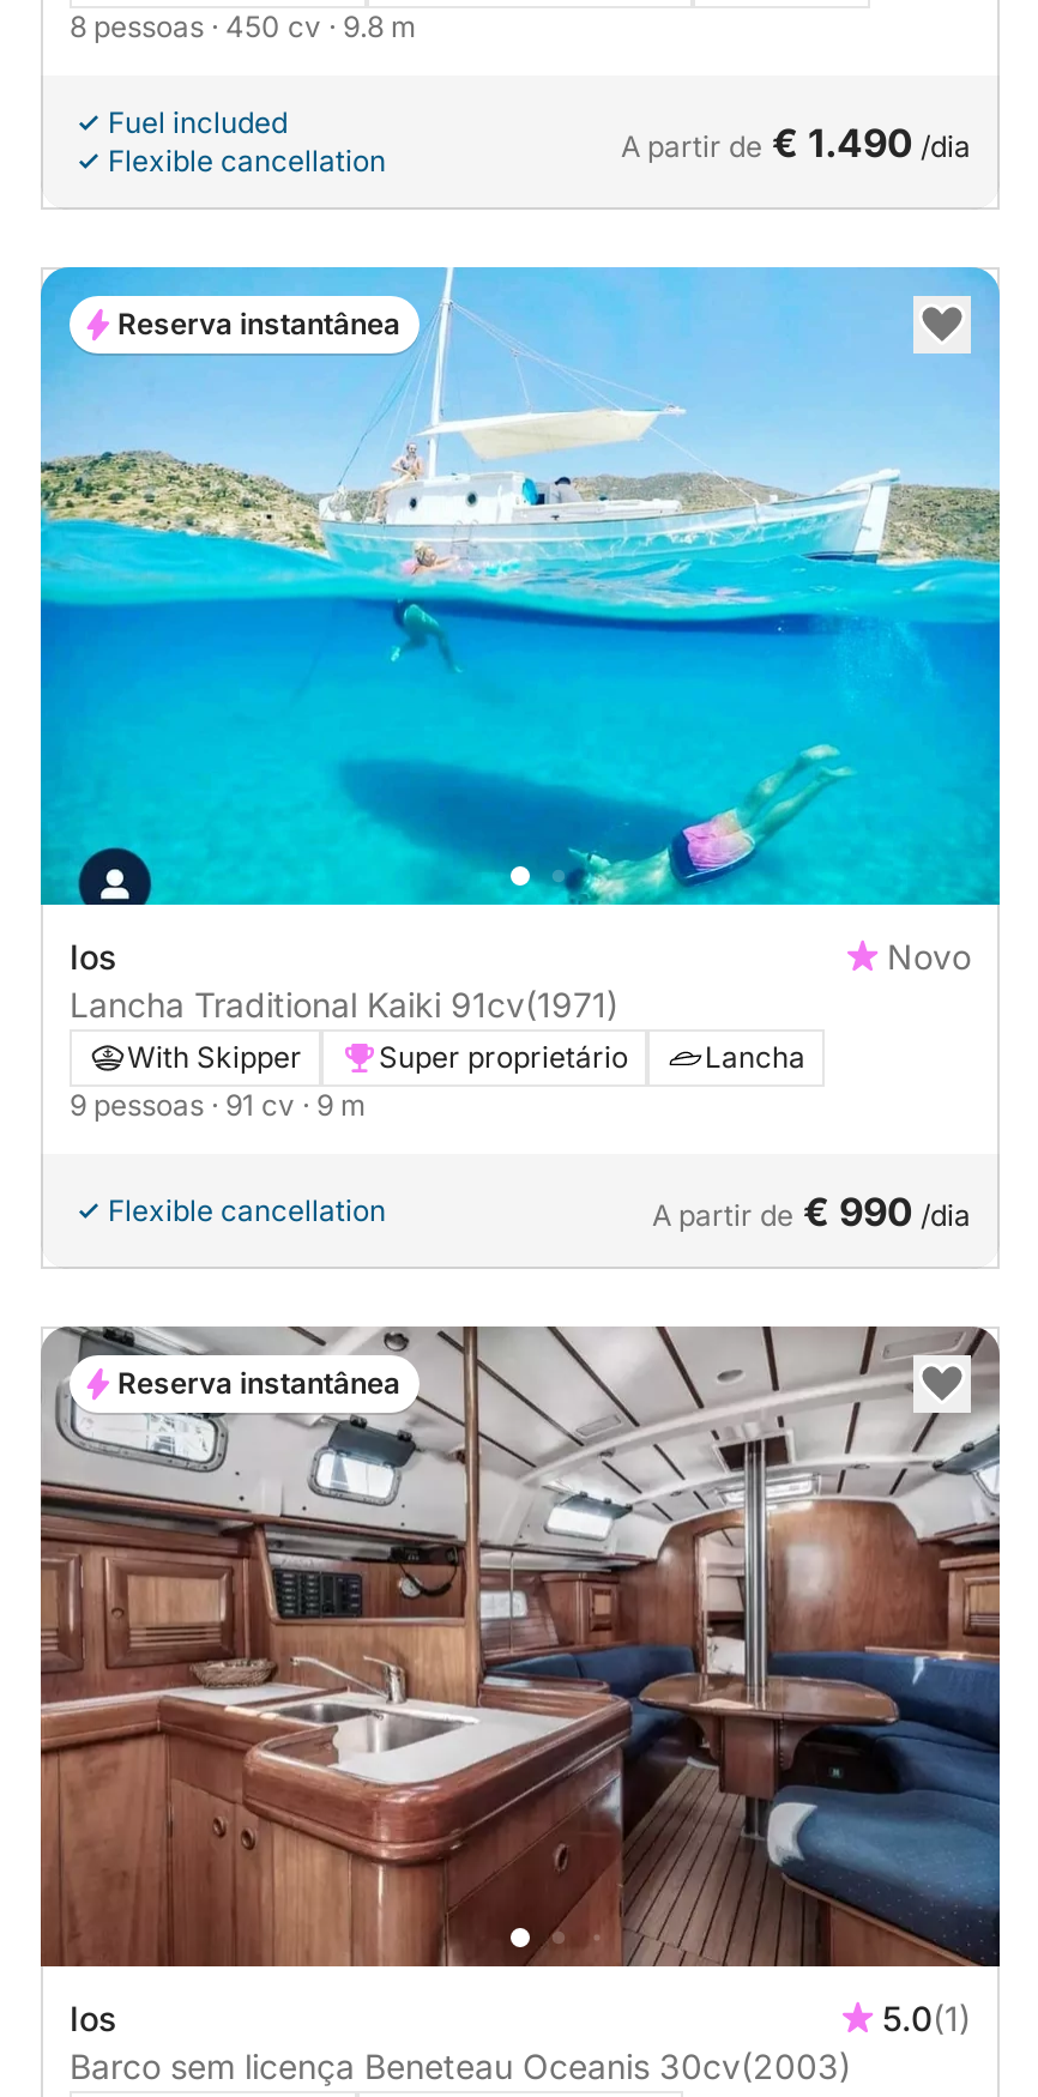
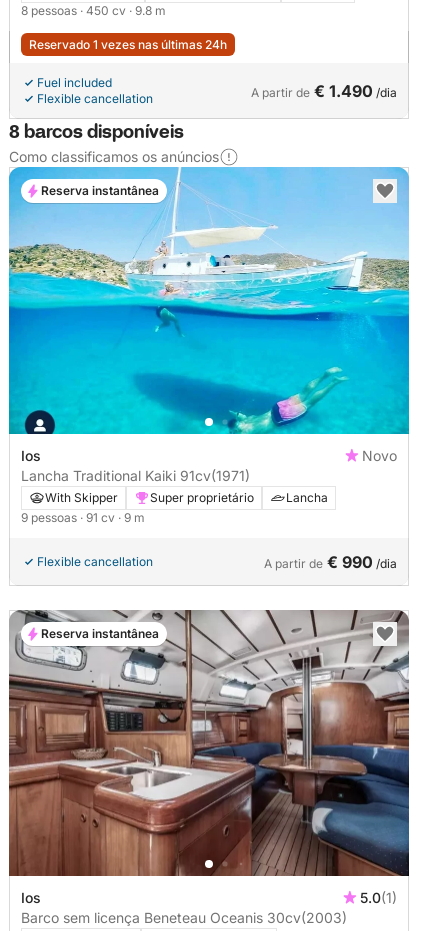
+ Reservado 1 vezes nas últimas 24h

+ 8 barcos disponíveis
+ Como classificamos os anúncios
